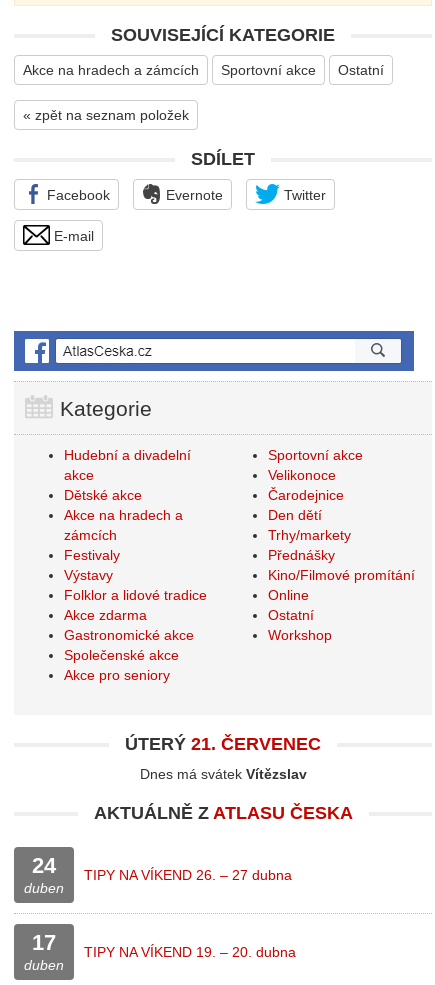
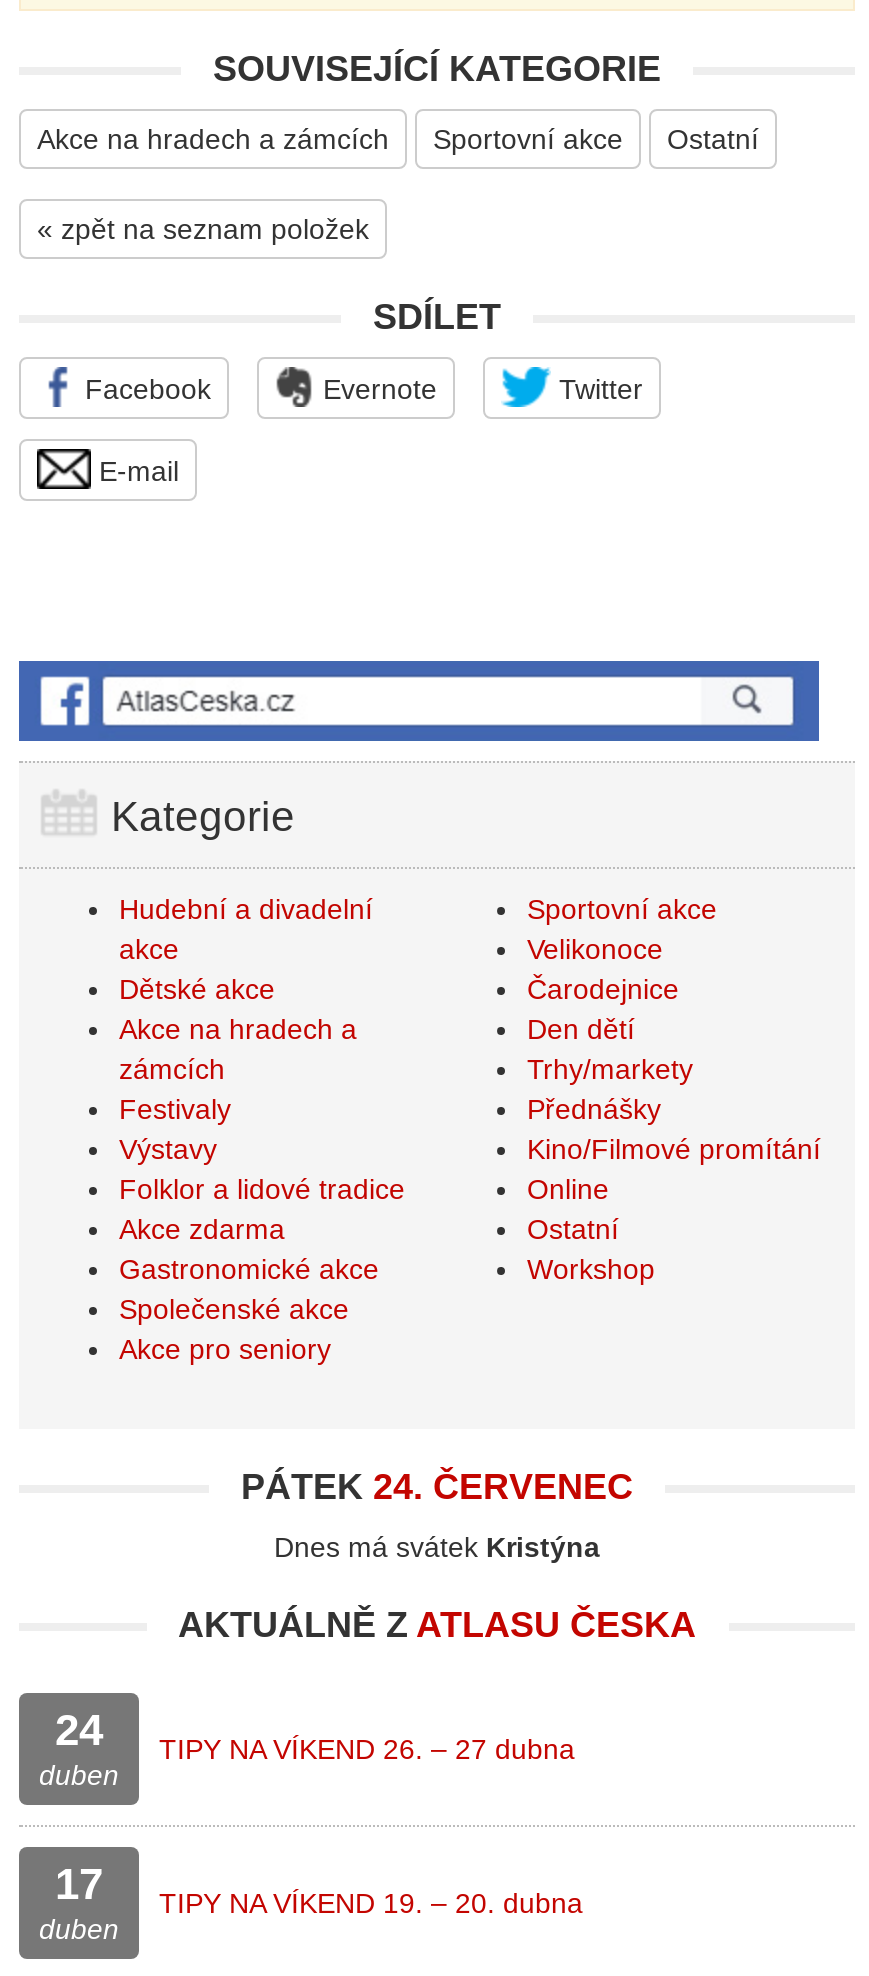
- ÚTERÝ 21. ČERVENEC
+ PÁTEK 24. ČERVENEC

- Dnes má svátek Vítězslav
+ Dnes má svátek Kristýna
